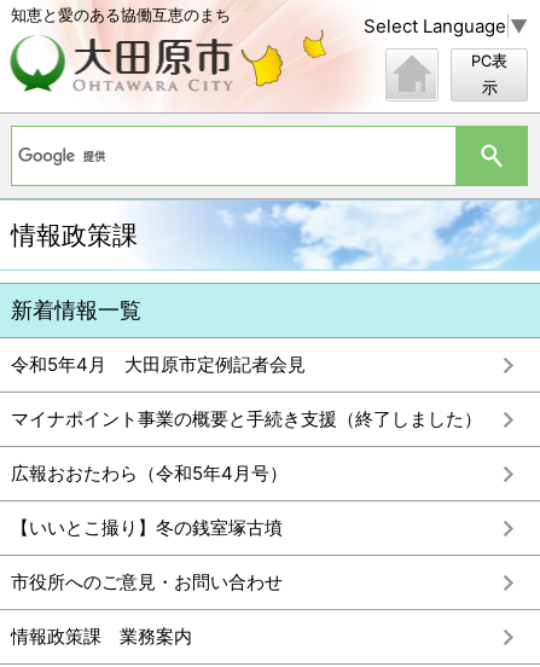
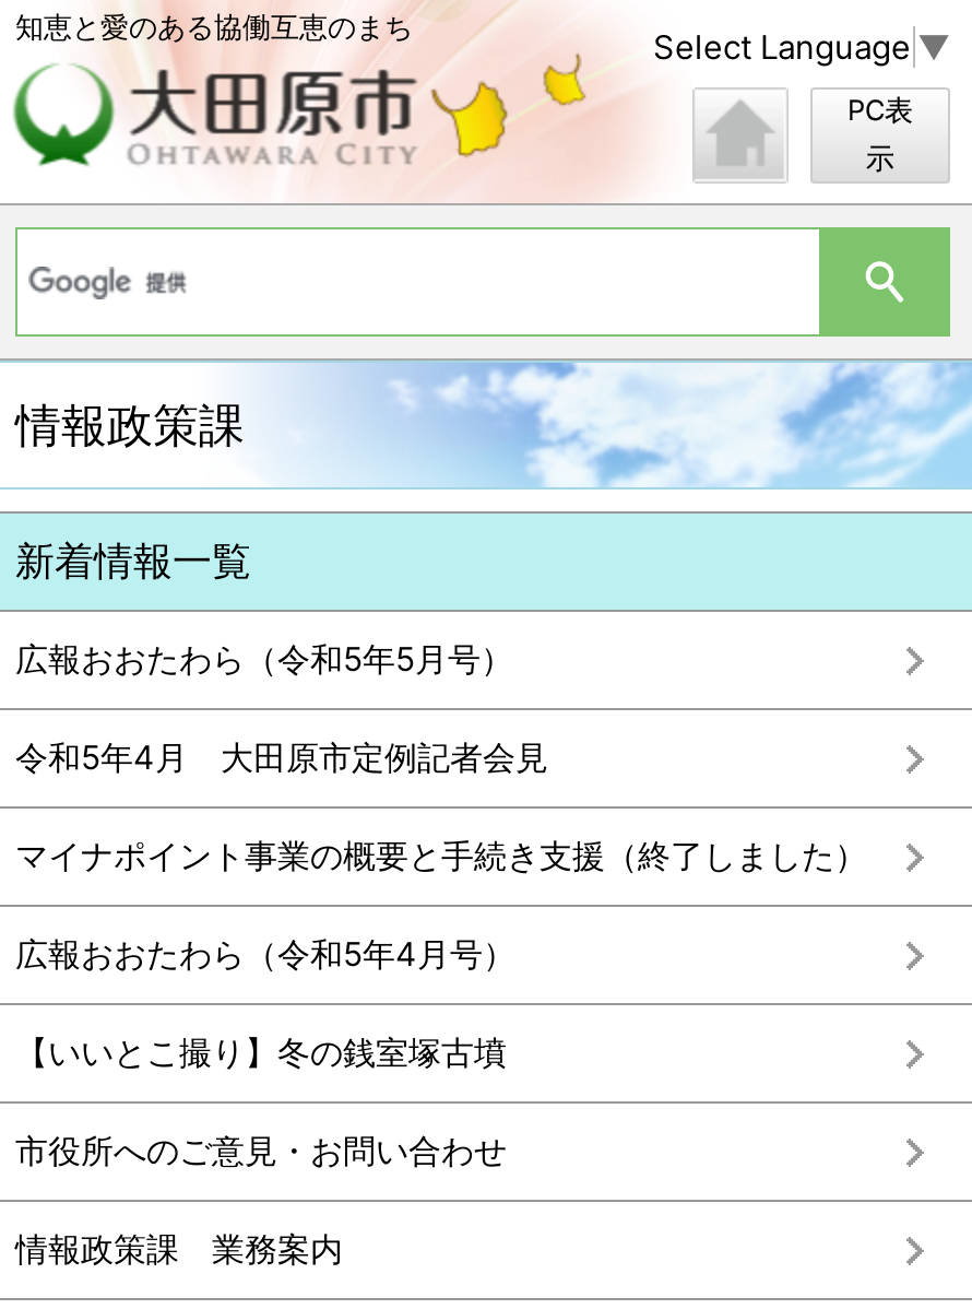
+ 広報おおたわら（令和5年5月号）
